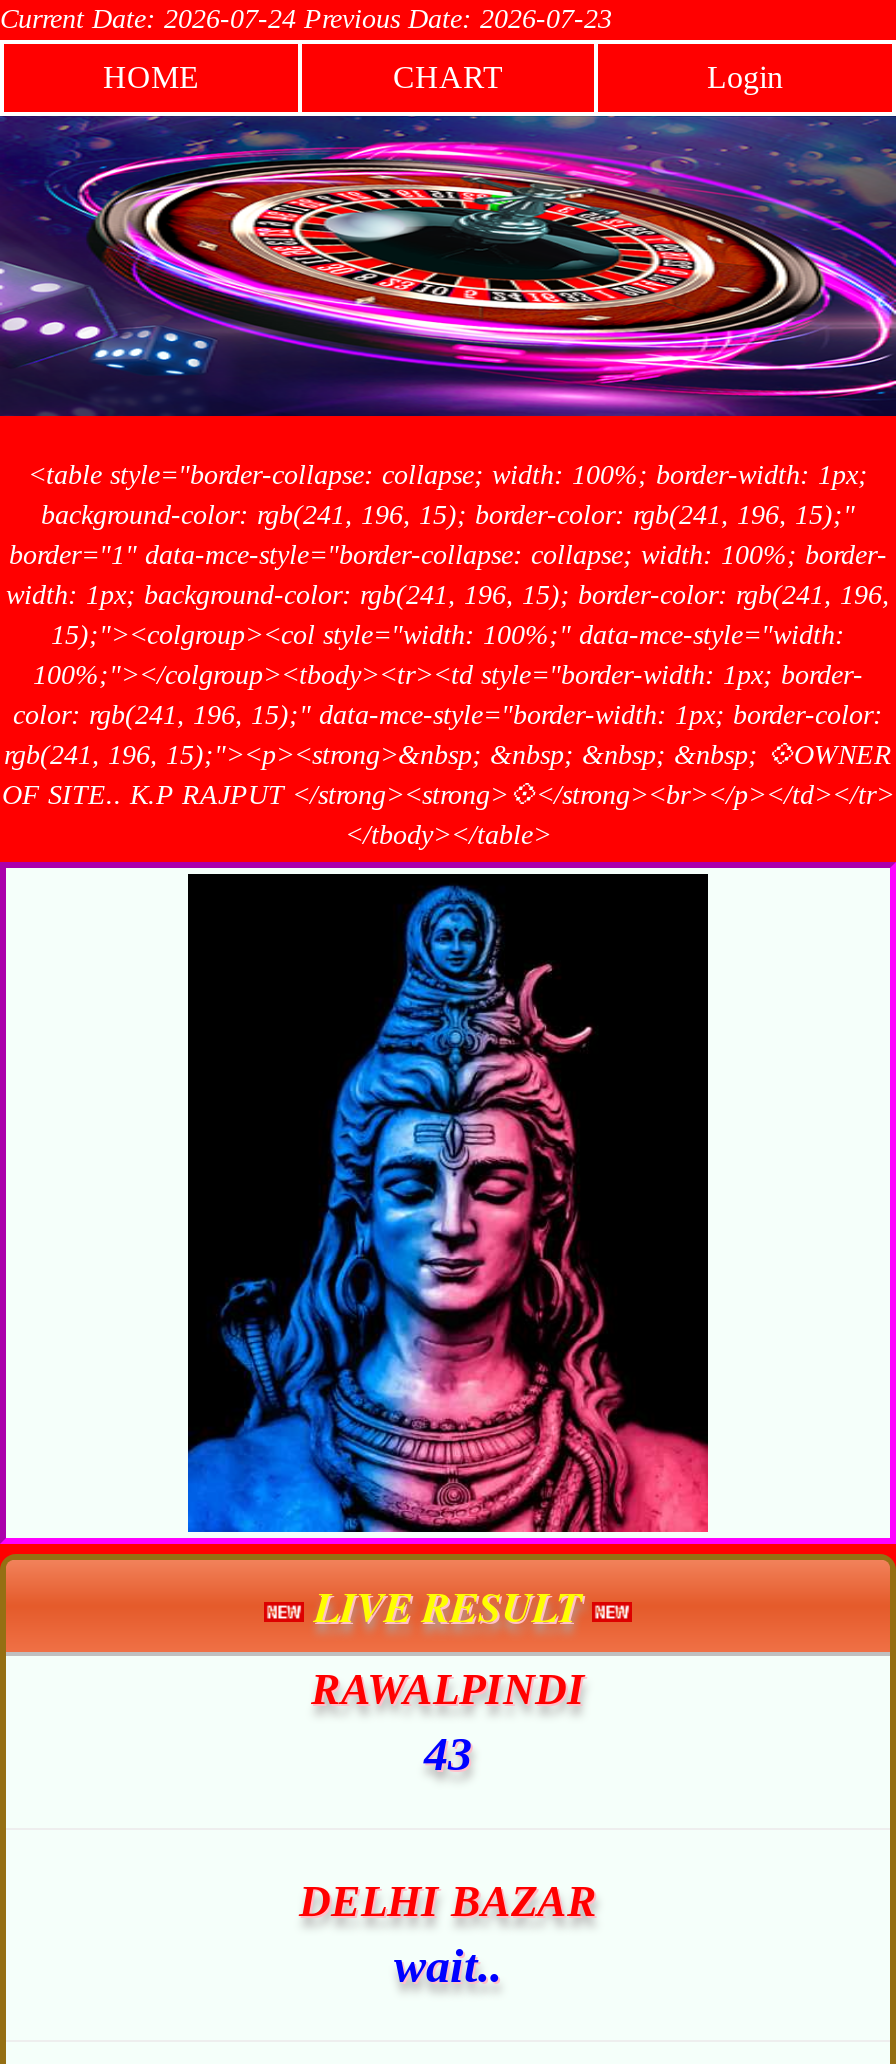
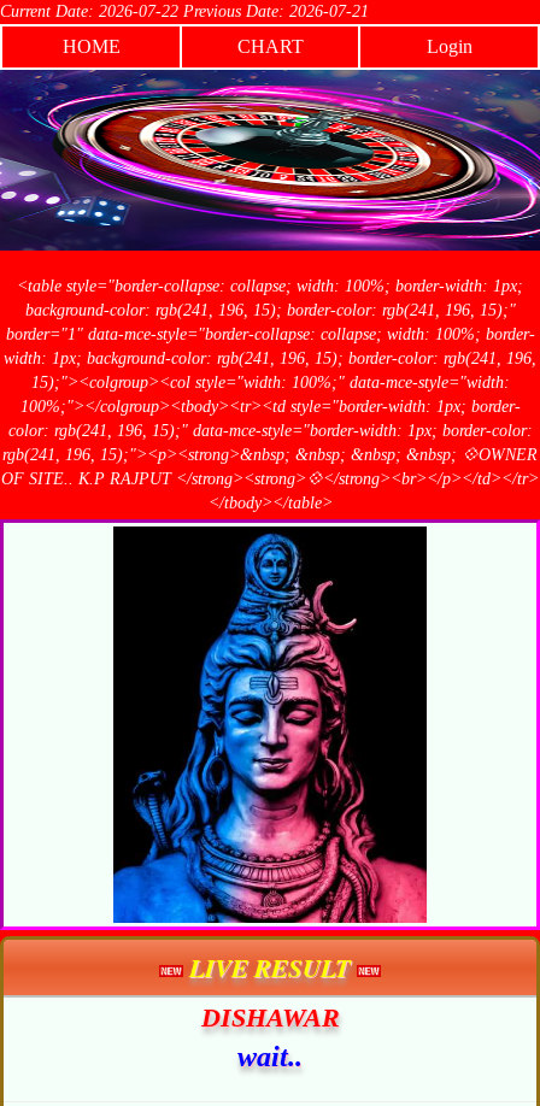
- Current Date: 2026-07-24 Previous Date: 2026-07-23
+ Current Date: 2026-07-22 Previous Date: 2026-07-21

- RAWALPINDI
- 43
- DELHI BAZAR
+ DISHAWAR
